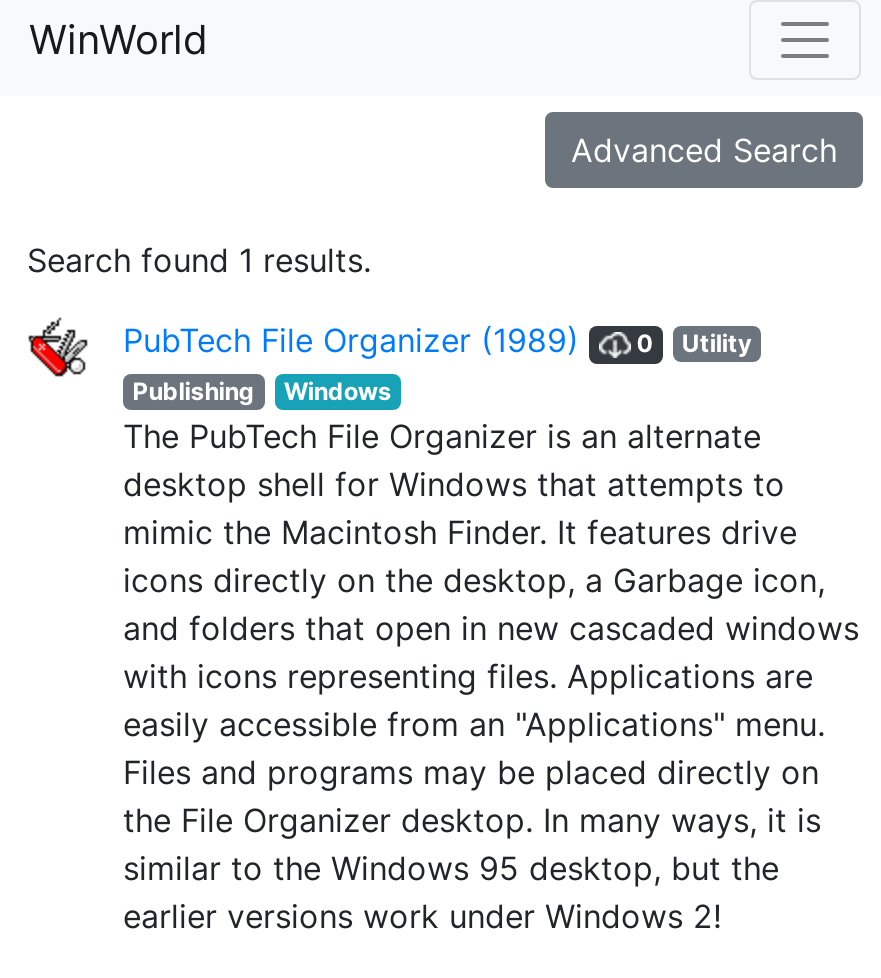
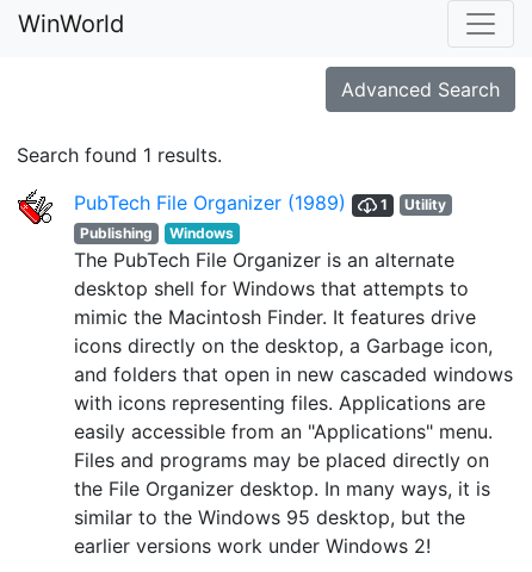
- PubTech File Organizer (1989) 0 Utility
+ PubTech File Organizer (1989) 1 Utility
